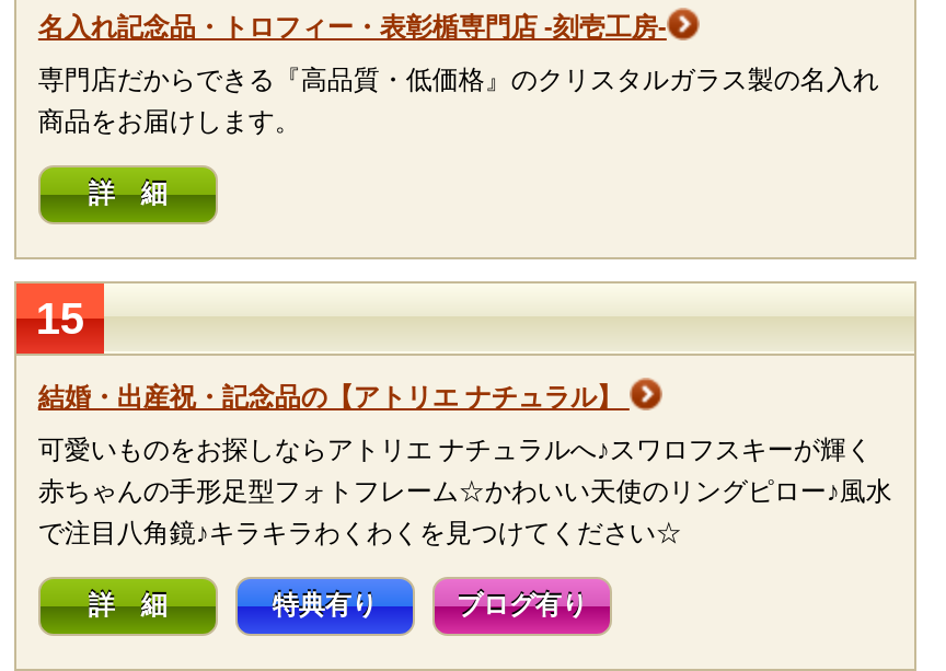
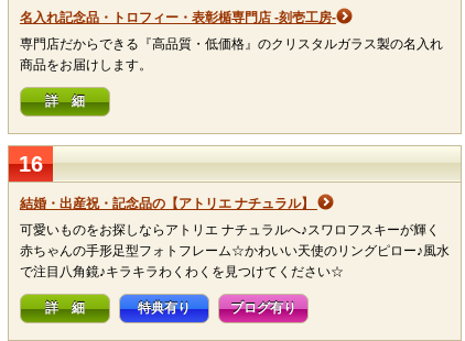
- 15
+ 16
